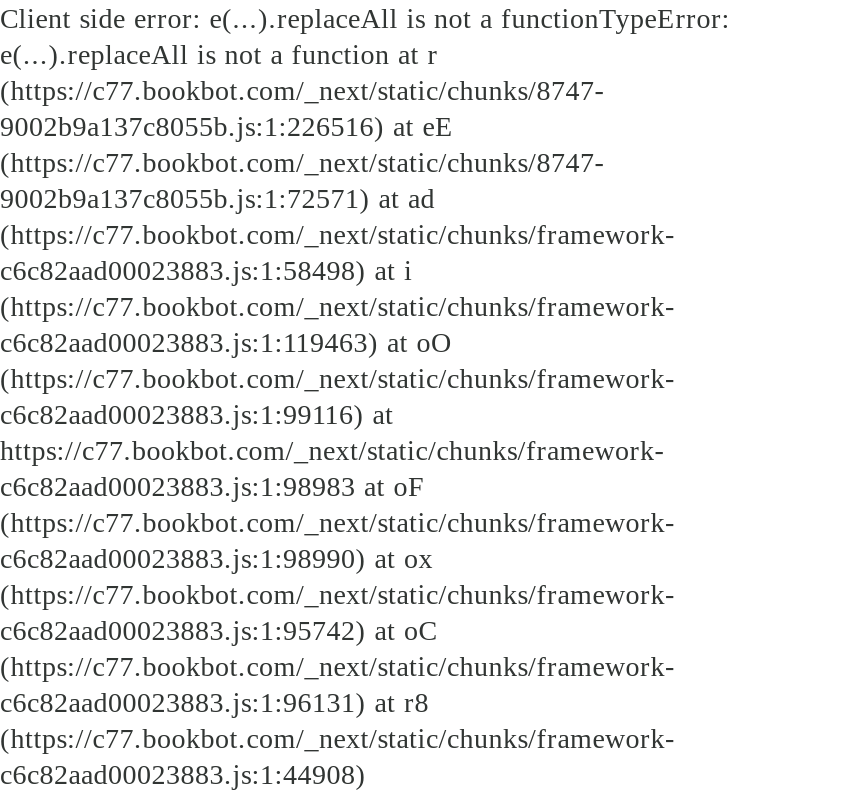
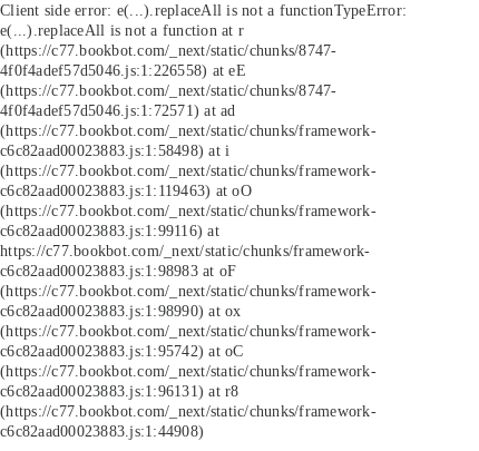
- 9002b9a137c8055b.js:1:226516) at eE
+ 4f0f4adef57d5046.js:1:226558) at eE

- 9002b9a137c8055b.js:1:72571) at ad
+ 4f0f4adef57d5046.js:1:72571) at ad
